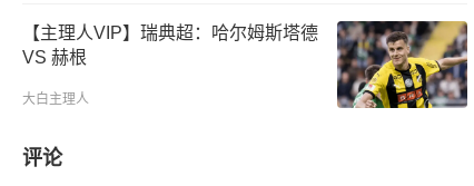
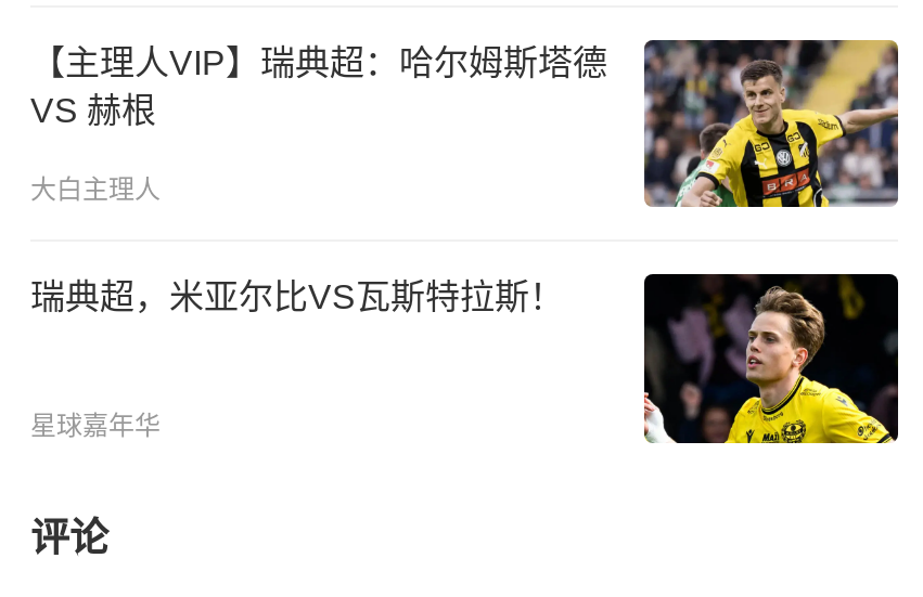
+ [image]
+ 瑞典超，米亚尔比VS瓦斯特拉斯！

+ 星球嘉年华
